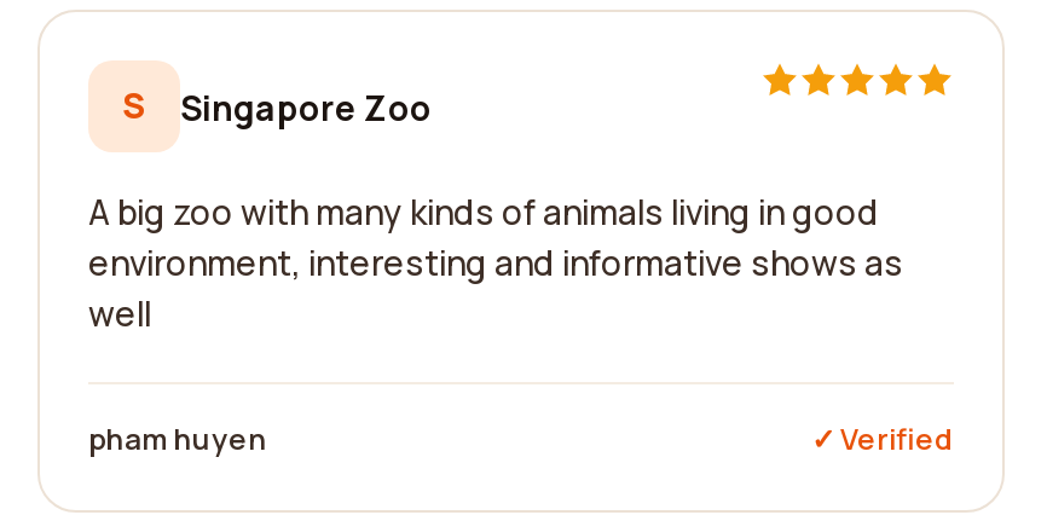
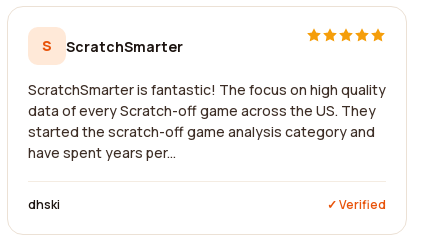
- Singapore Zoo
+ ScratchSmarter

- A big zoo with many kinds of animals living in good
- environment, interesting and informative shows as
- well
+ ScratchSmarter is fantastic! The focus on high quality
+ data of every Scratch-off game across the US. They
+ started the scratch-off game analysis category and
+ have spent years per...

- pham huyen
+ dhski
